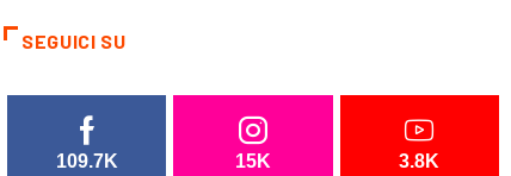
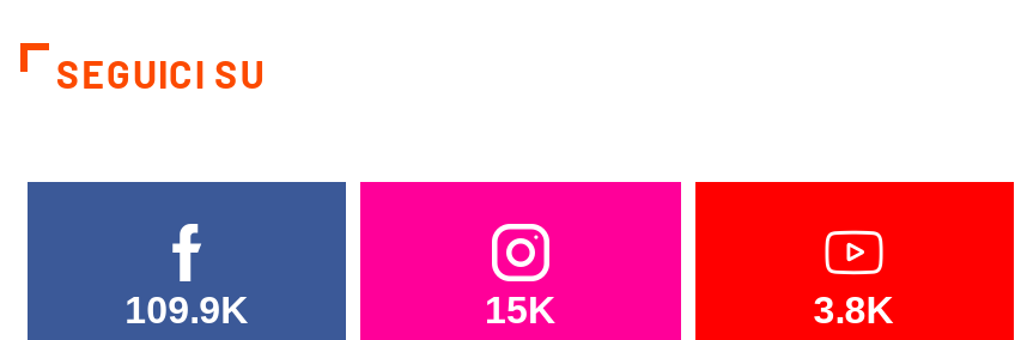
- 109.7K
+ 109.9K
